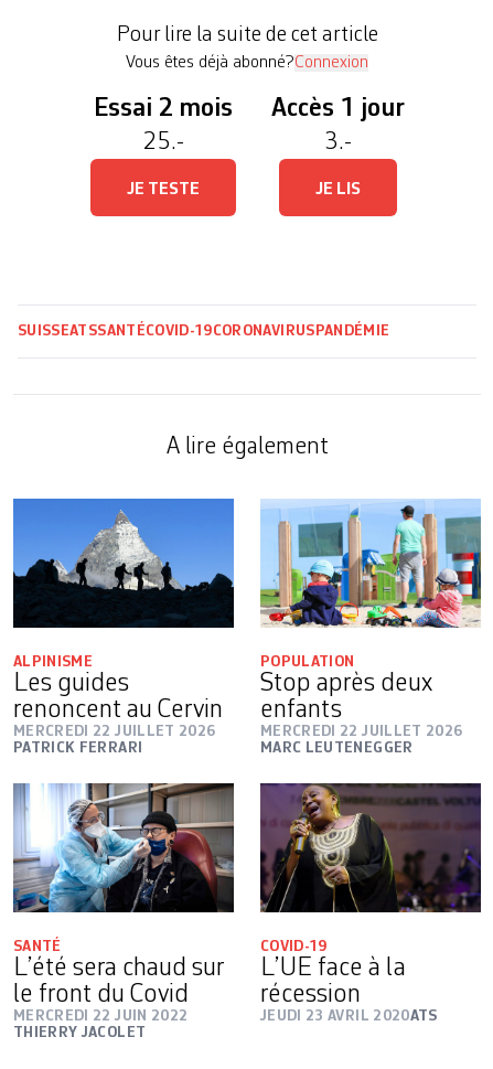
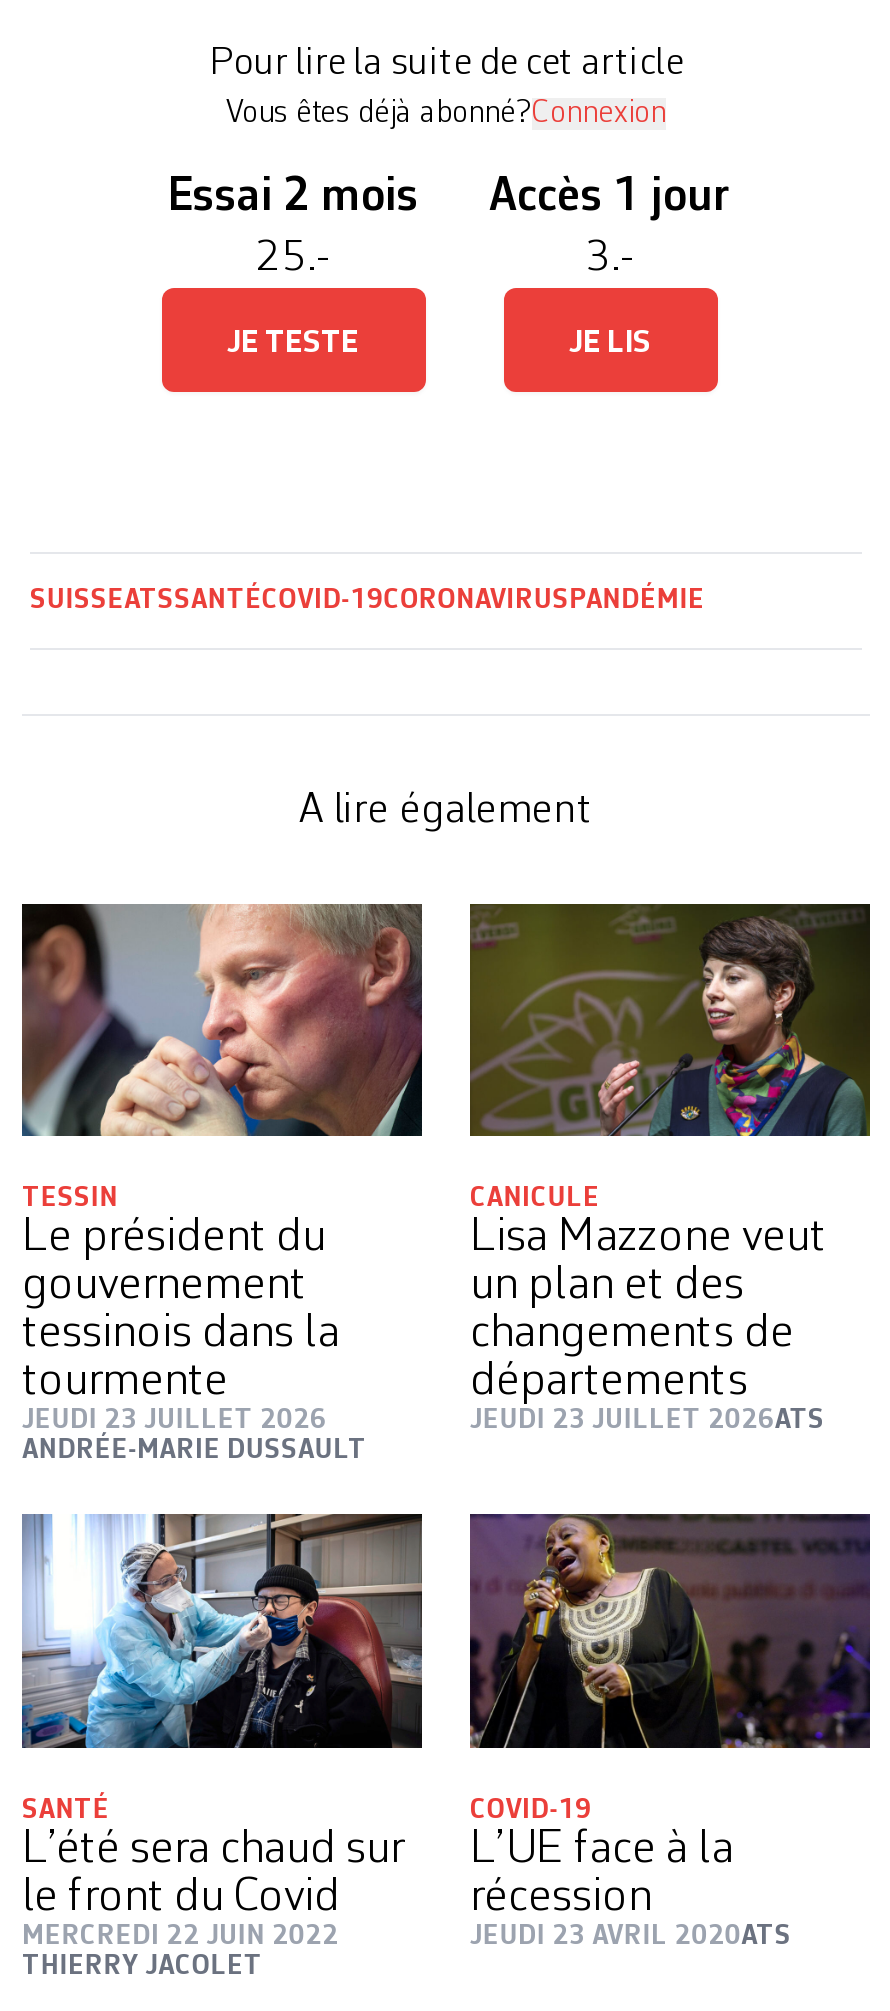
- [image]
- ALPINISME
- Les guides
- renoncent au Cervin
- MERCREDI 22 JUILLET 2026
- PATRICK FERRARI
+ [image]
+ TESSIN
+ Le président du
+ gouvernement
+ tessinois dans la
+ tourmente
+ JEUDI 23 JUILLET 2026
+ ANDRÉE-MARIE DUSSAULT

- [image]
- POPULATION
- Stop après deux
- enfants
- MERCREDI 22 JUILLET 2026
- MARC LEUTENEGGER
+ [image]
+ CANICULE
+ Lisa Mazzone veut
+ un plan et des
+ changements de
+ départements
+ JEUDI 23 JUILLET 2026ATS
